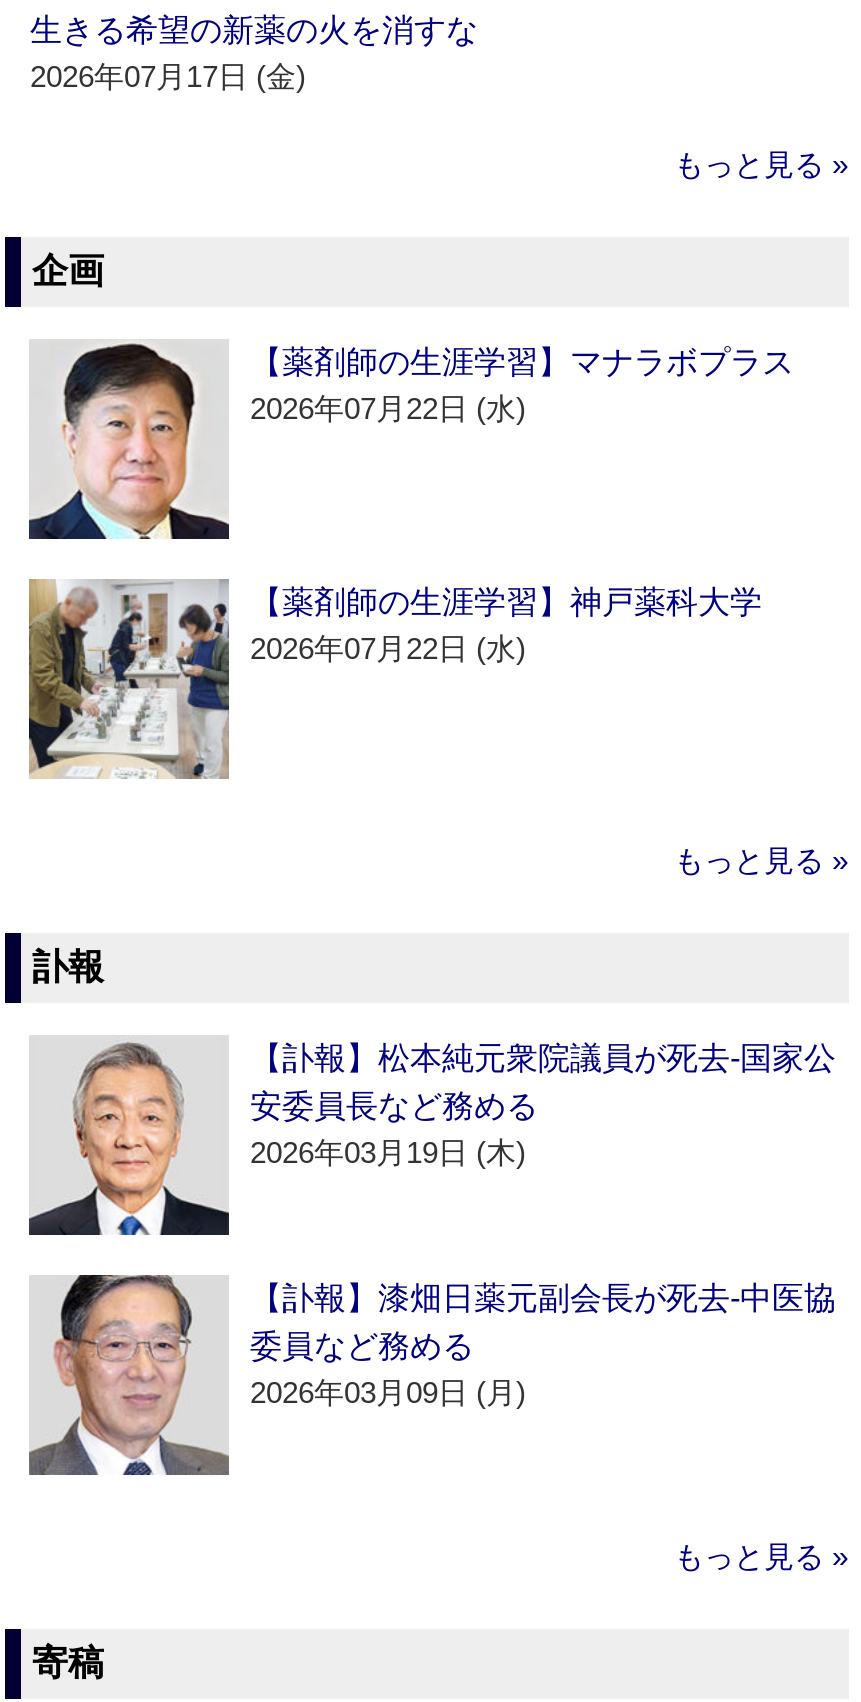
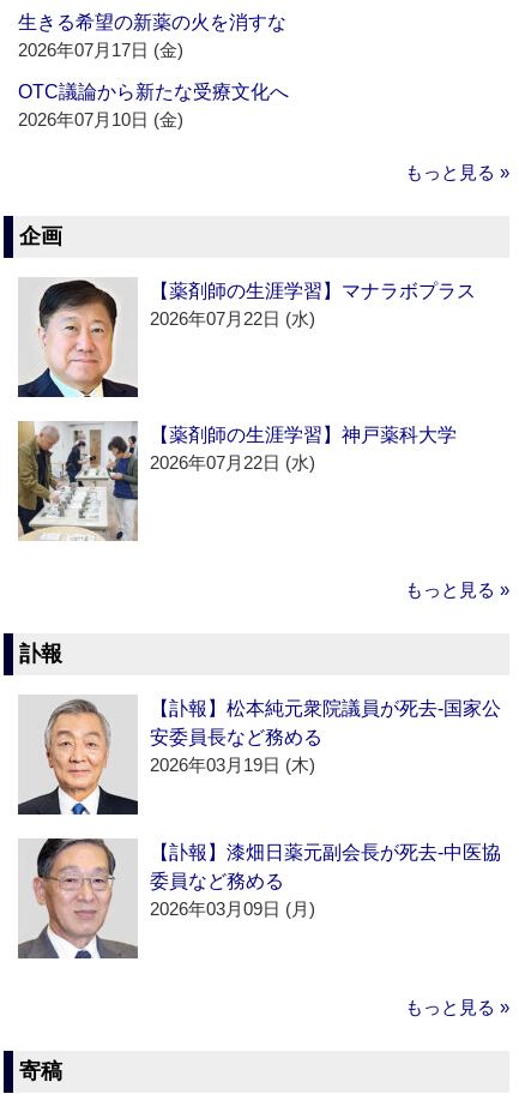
+ OTC議論から新たな受療文化へ
+ 2026年07月10日 (金)
